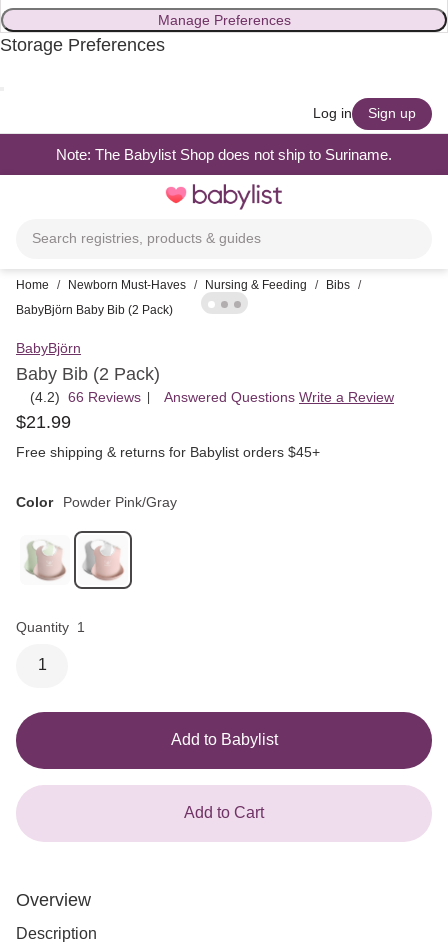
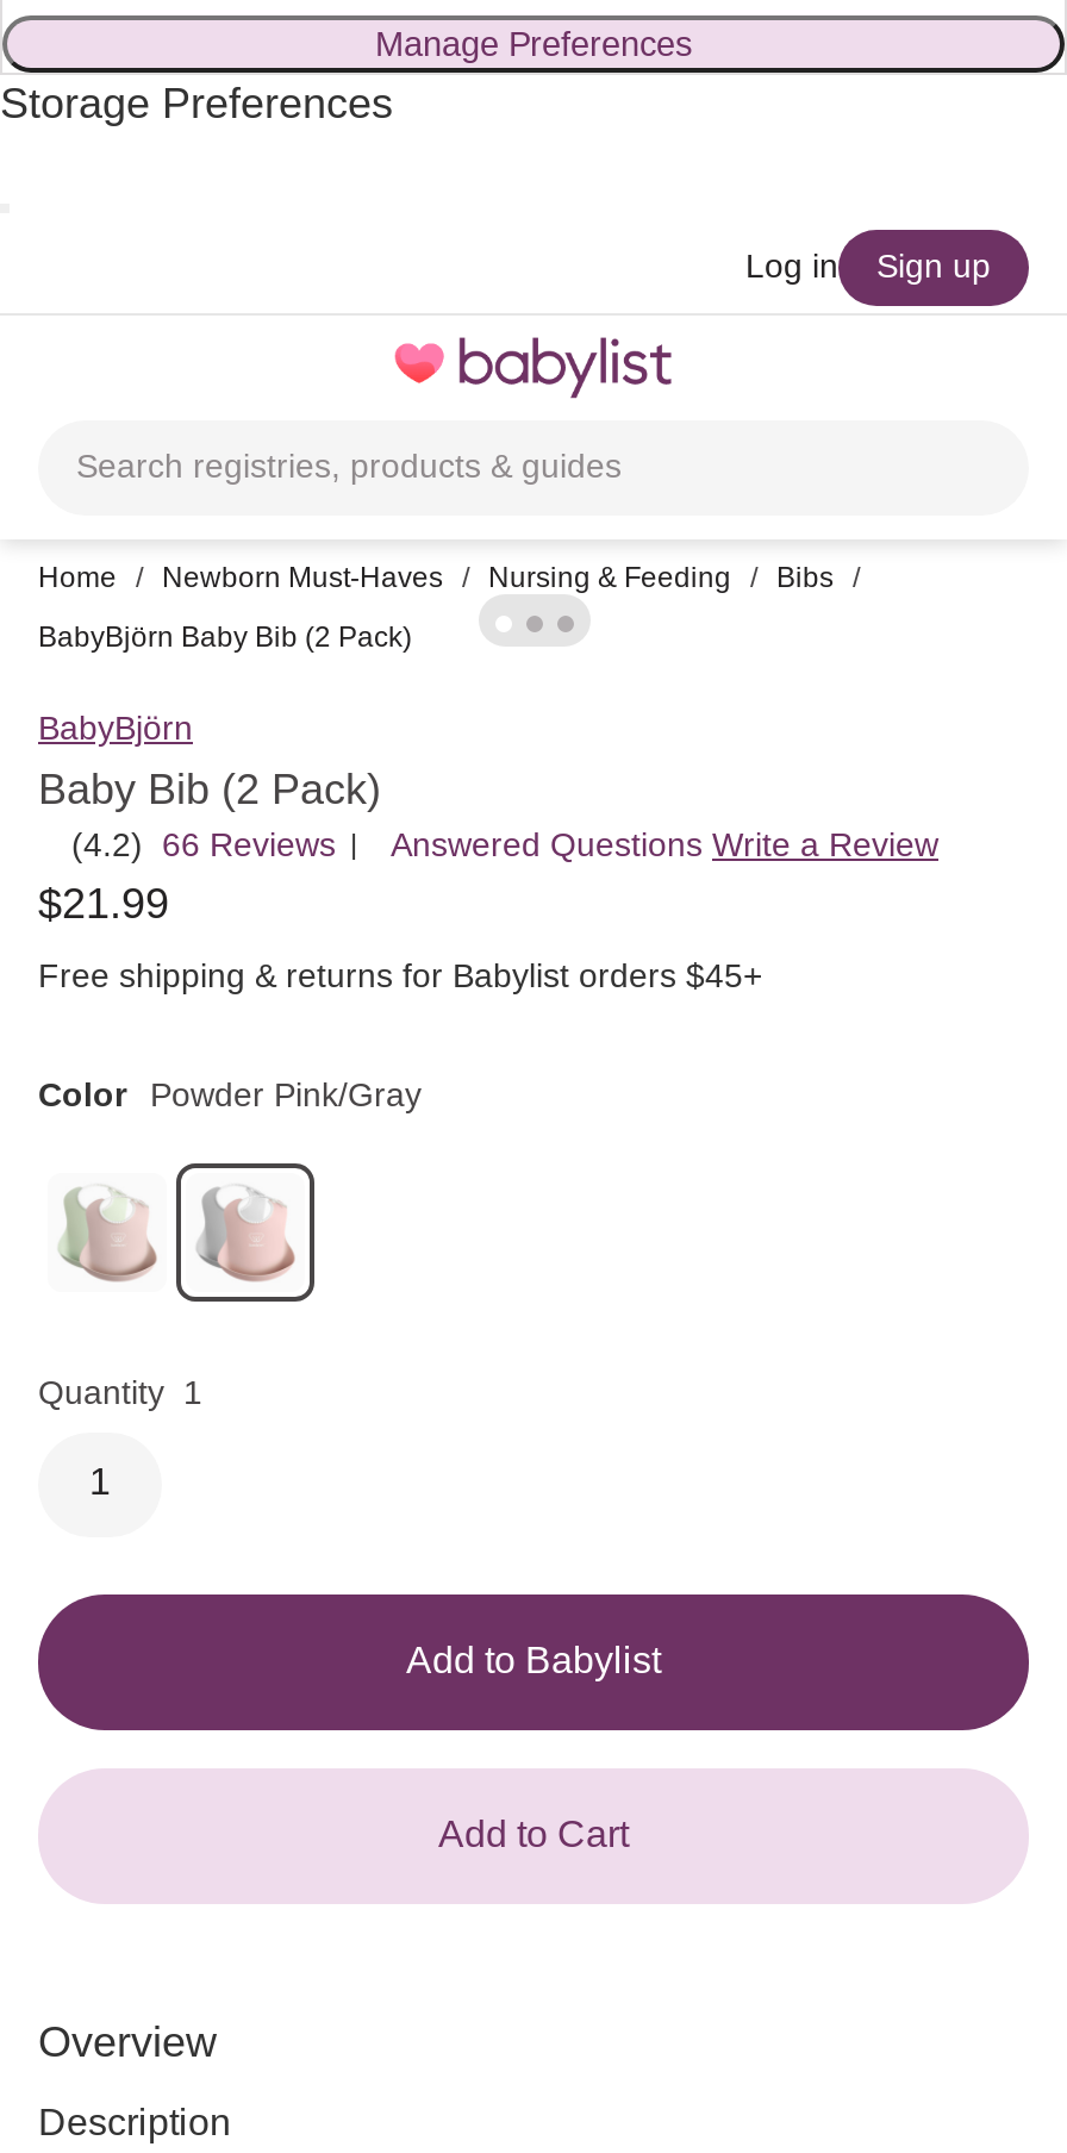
- Note: The Babylist Shop does not ship to Suriname.
